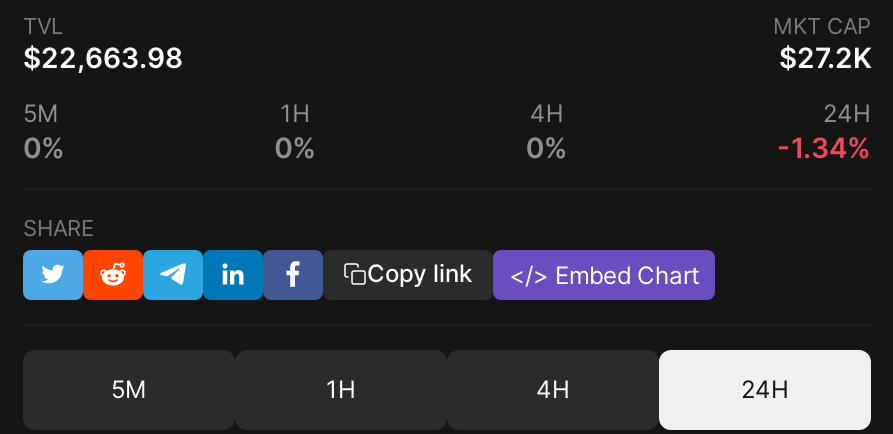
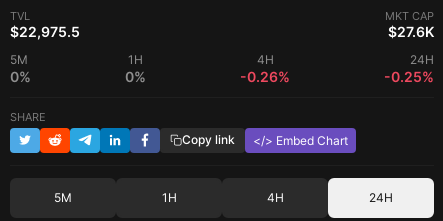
- $22,663.98
+ $22,975.5

- $27.2K
+ $27.6K

- 0%
+ -0.26%

- -1.34%
+ -0.25%
